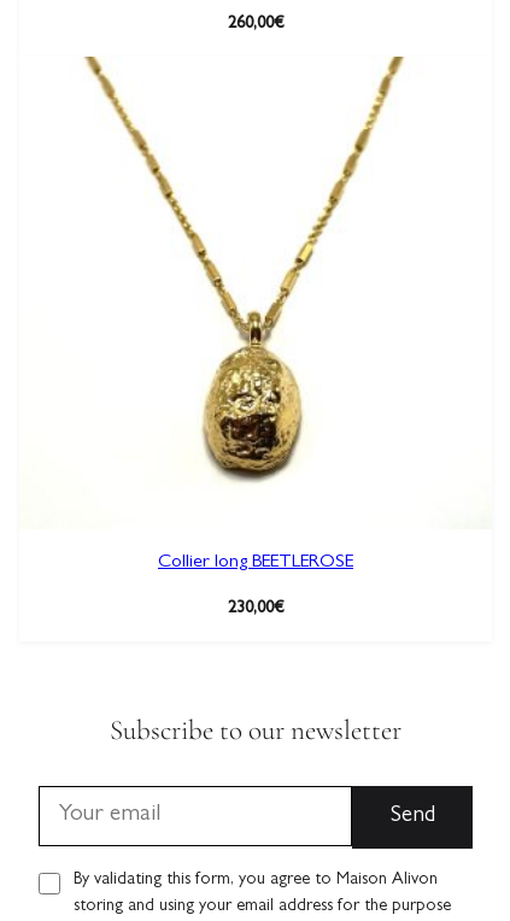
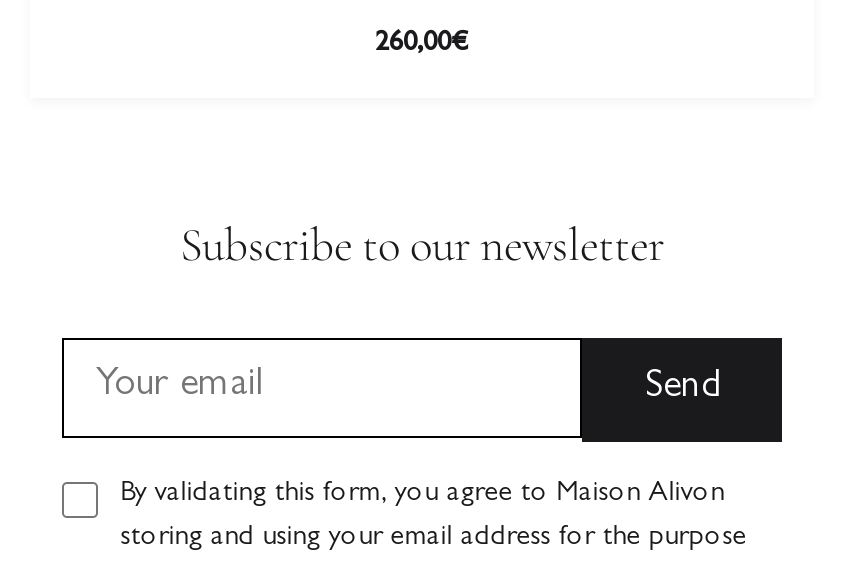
- [image]

- Collier long BEETLEROSE
- 230,00€
